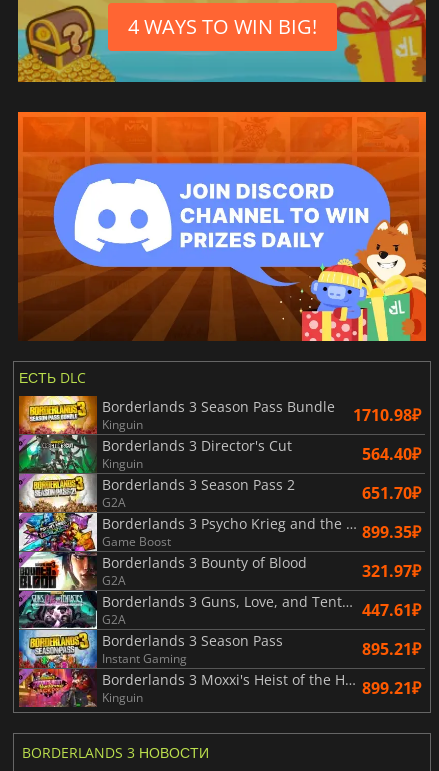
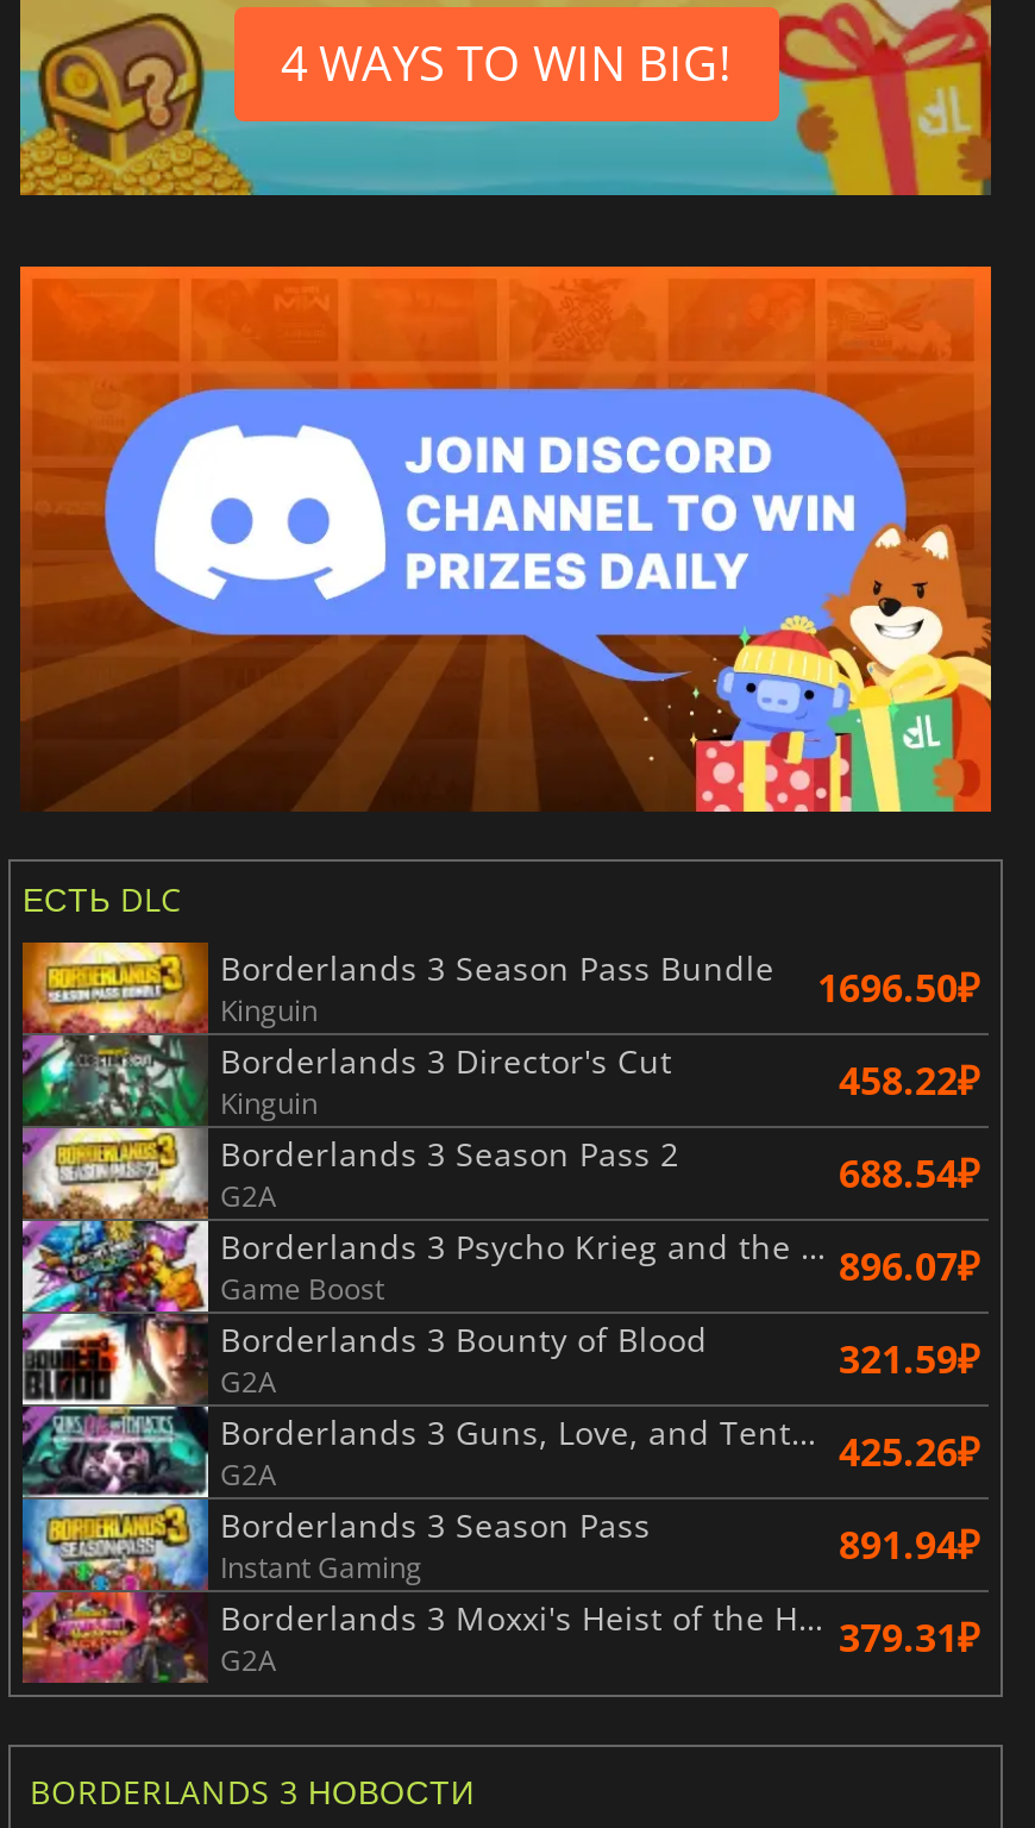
- Borderlands 3 Season Pass Bundle 1710.98₽
+ Borderlands 3 Season Pass Bundle 1696.50₽

- 564.40₽
+ 458.22₽

- 651.70₽
+ 688.54₽

- 899.35₽
+ 896.07₽

- 321.97₽
+ 321.59₽

- 447.61₽
+ 425.26₽

- 895.21₽
+ 891.94₽

- Kinguin
- 899.21₽
+ G2A
+ 379.31₽
